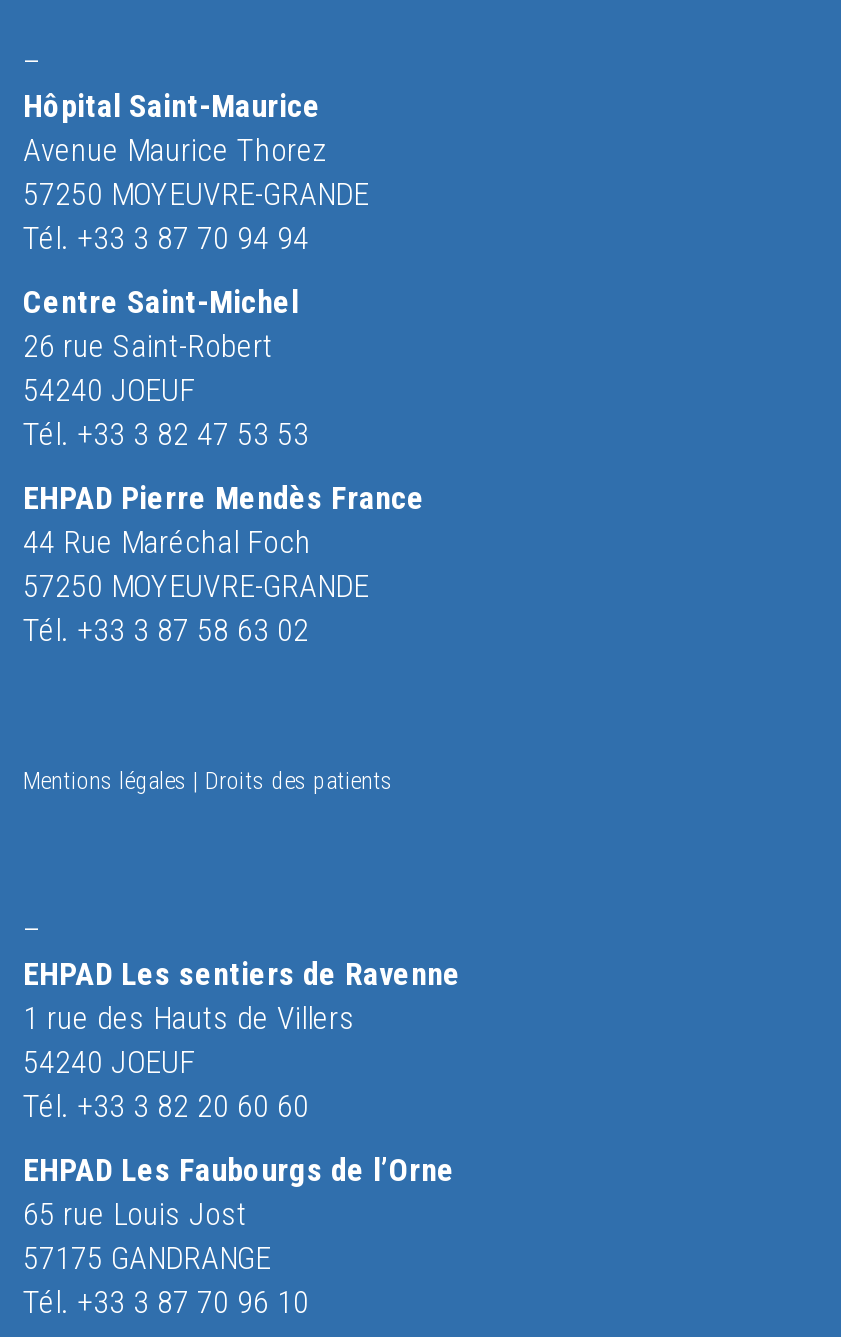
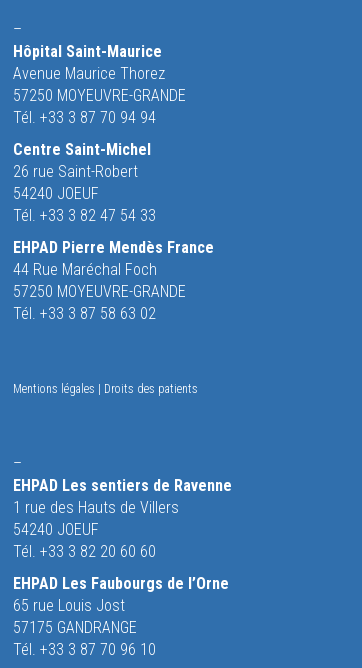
- Tél. +33 3 82 47 53 53
+ Tél. +33 3 82 47 54 33
